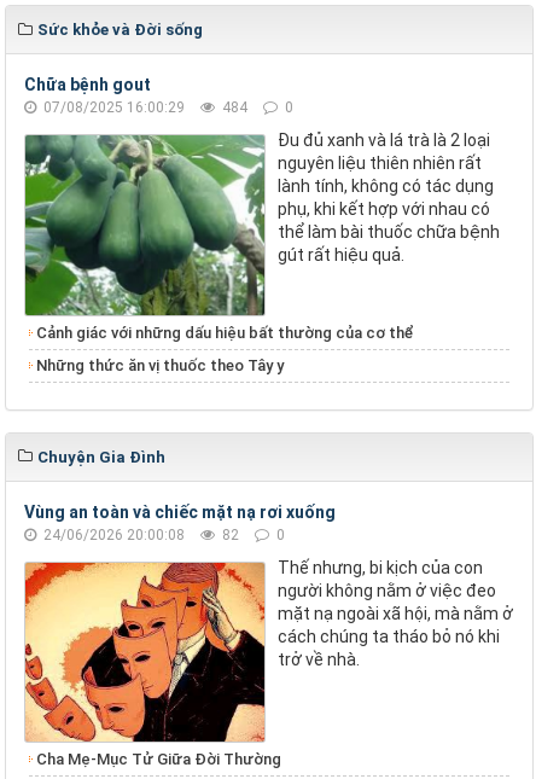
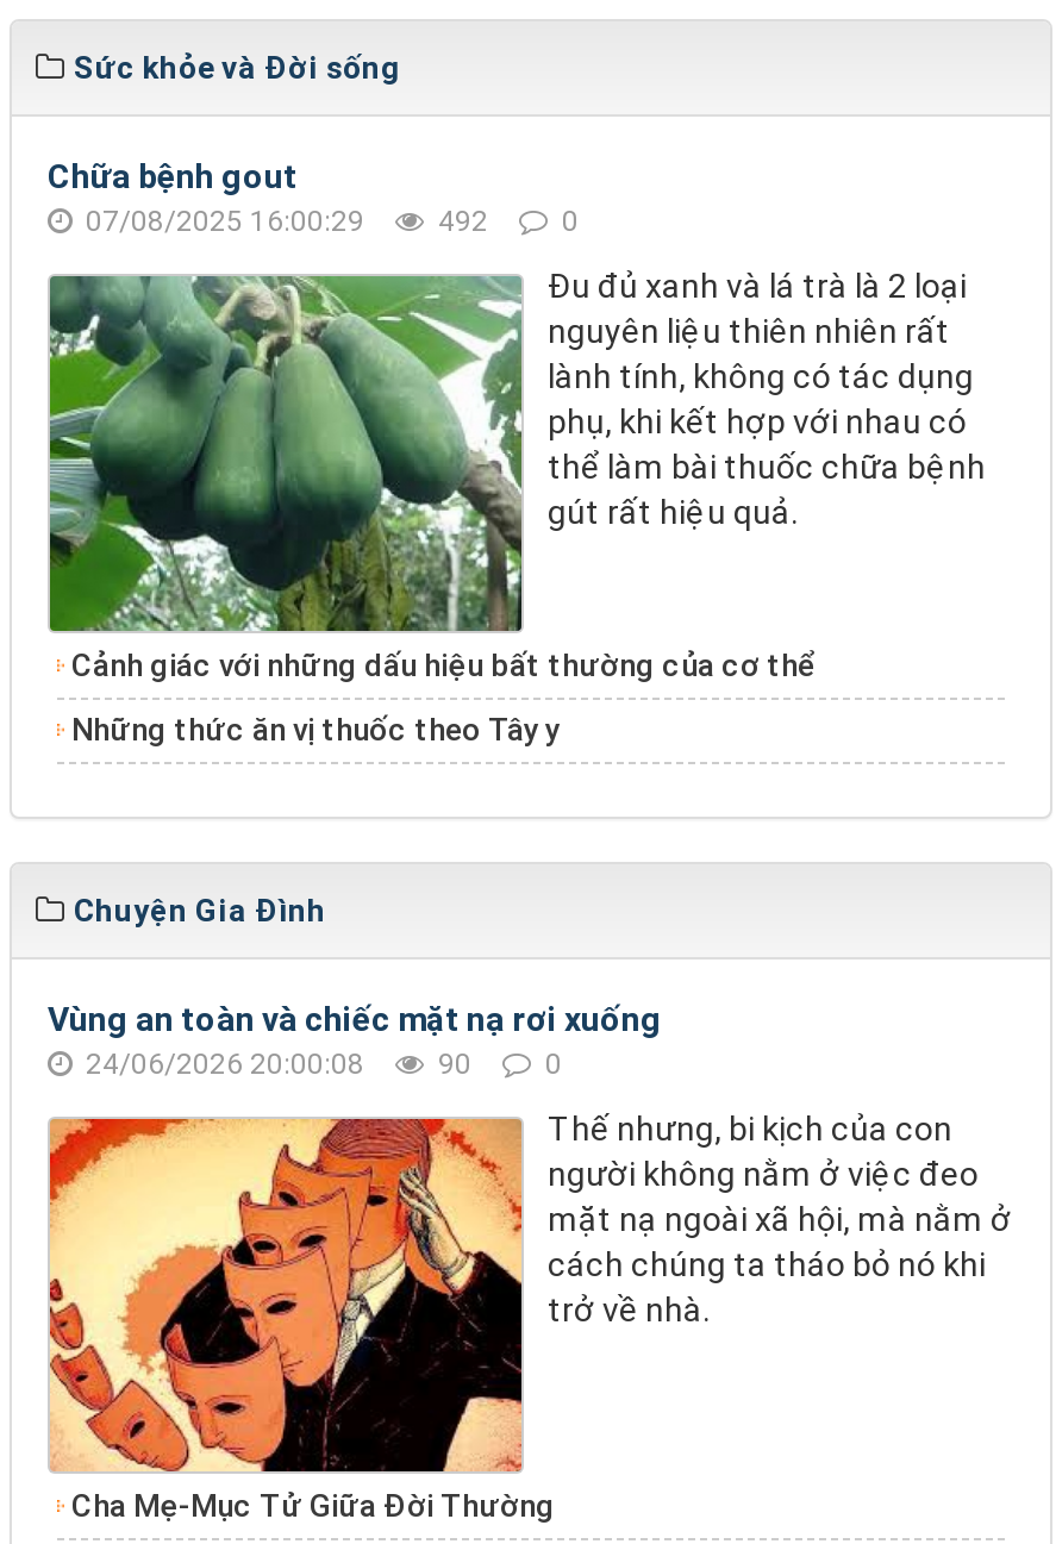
- 07/08/2025 16:00:29 484 0
+ 07/08/2025 16:00:29 492 0

- 24/06/2026 20:00:08 82 0
+ 24/06/2026 20:00:08 90 0
